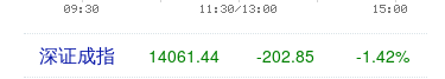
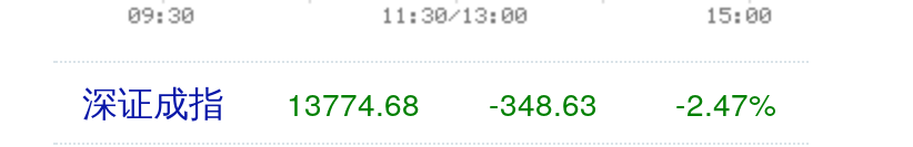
- 14061.44
+ 13774.68

- -202.85
+ -348.63

- -1.42%
+ -2.47%
